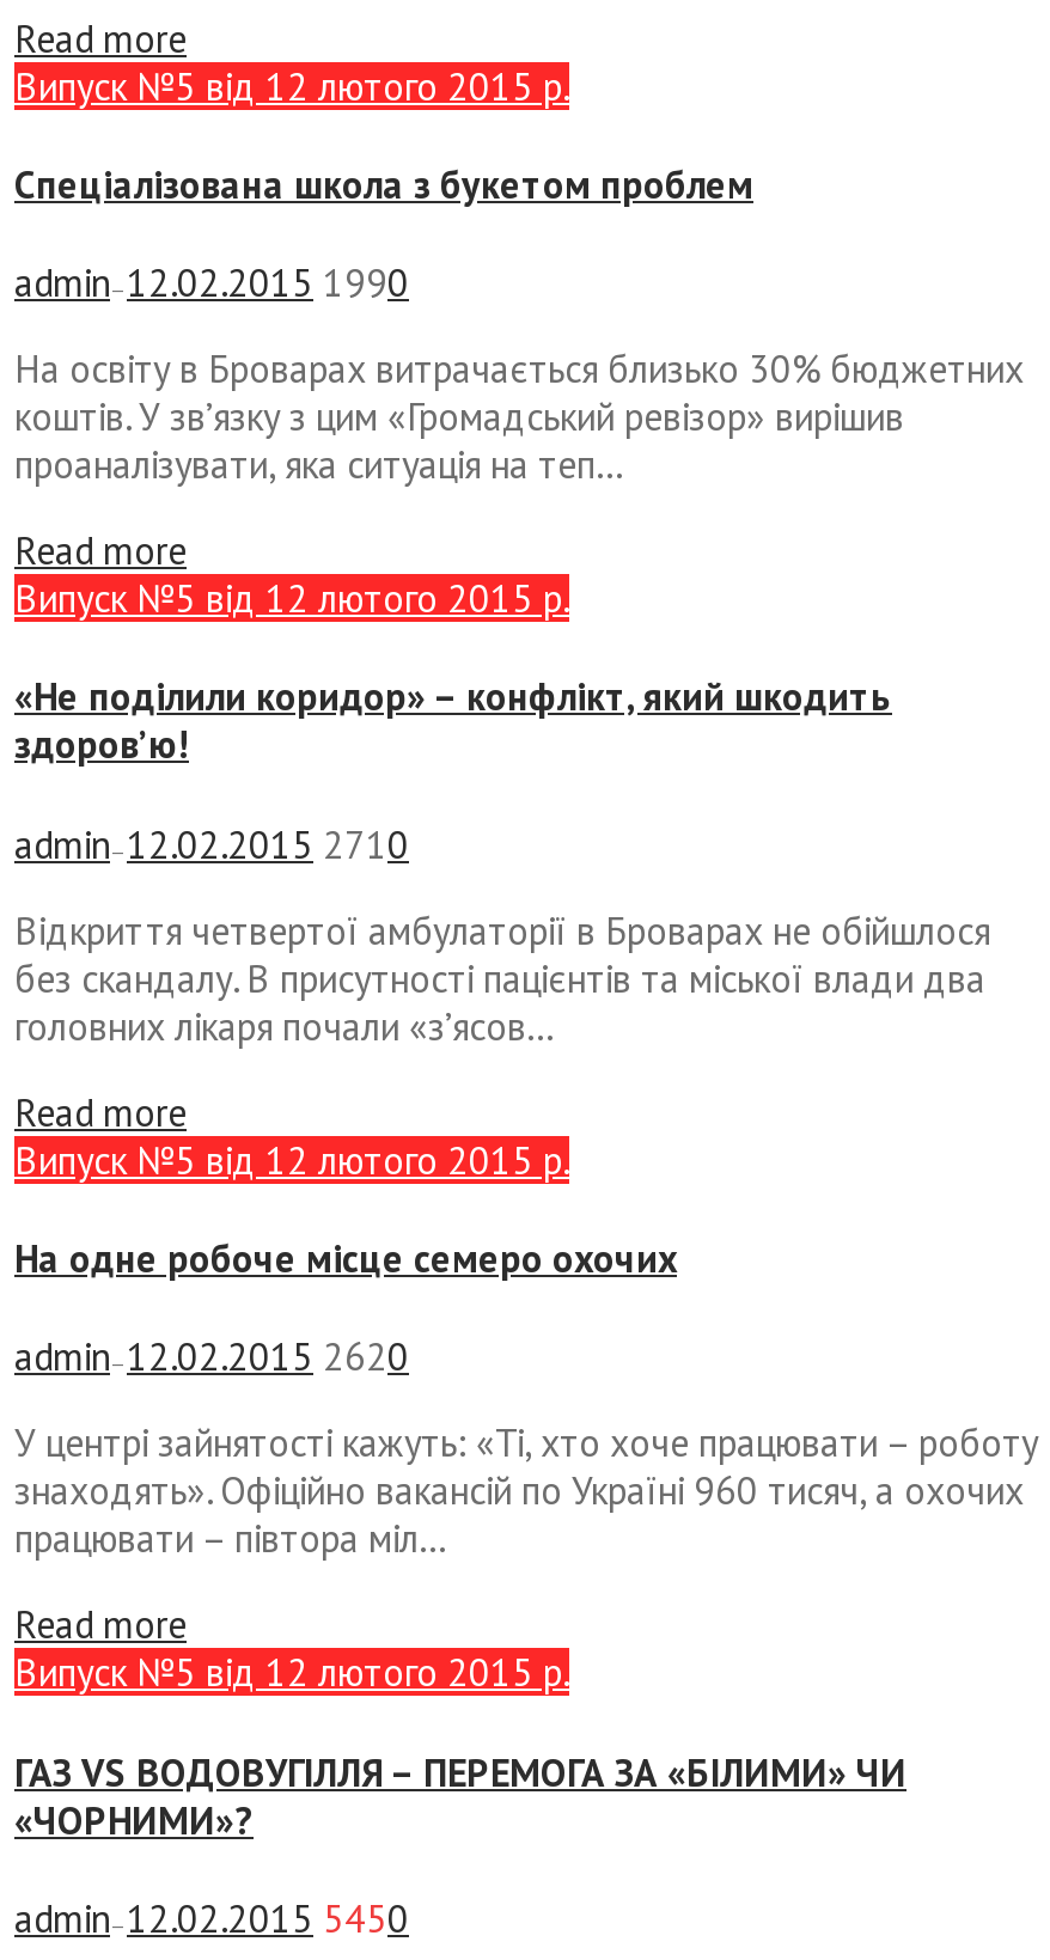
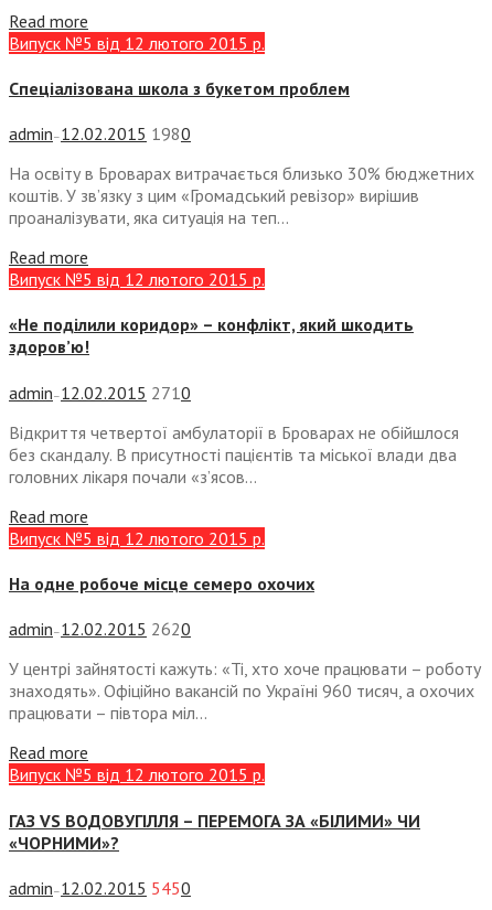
- admin—12.02.2015 1990
+ admin—12.02.2015 1980
